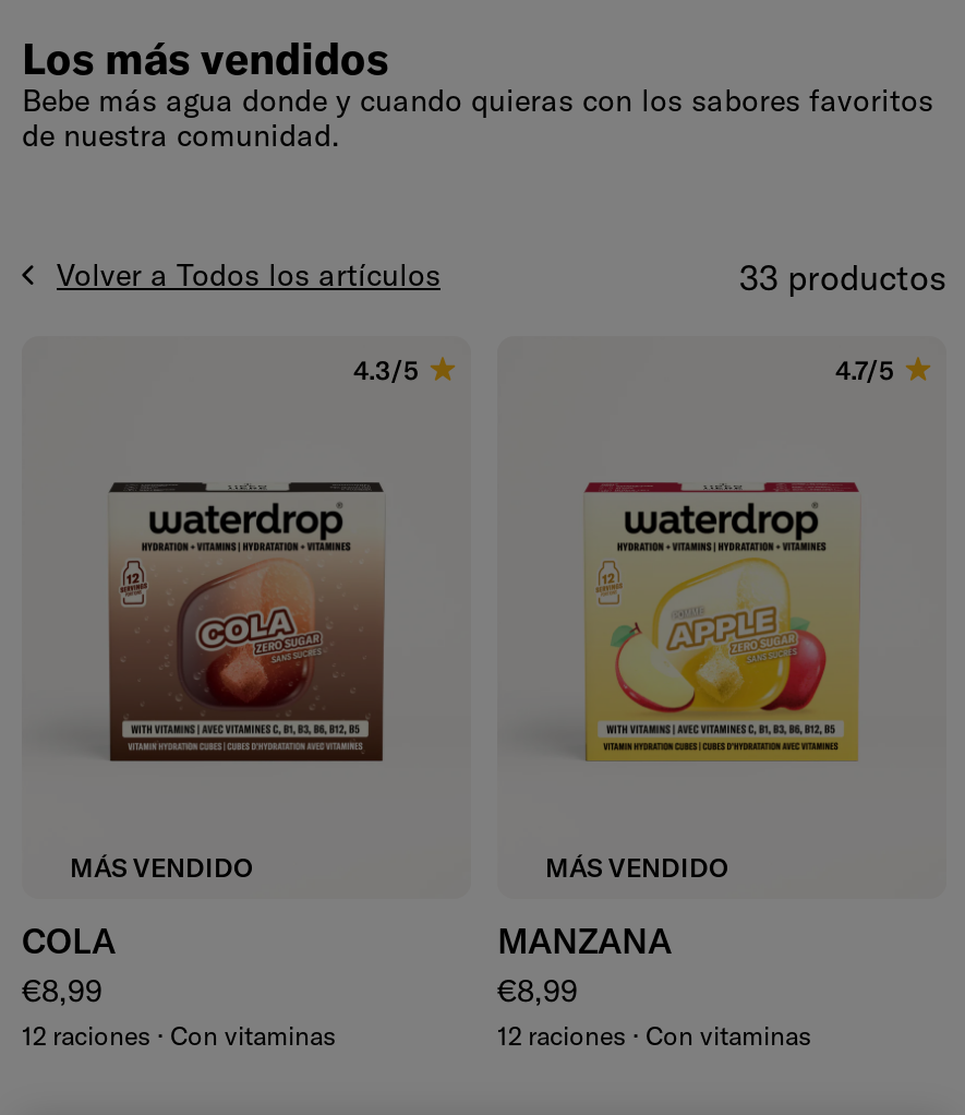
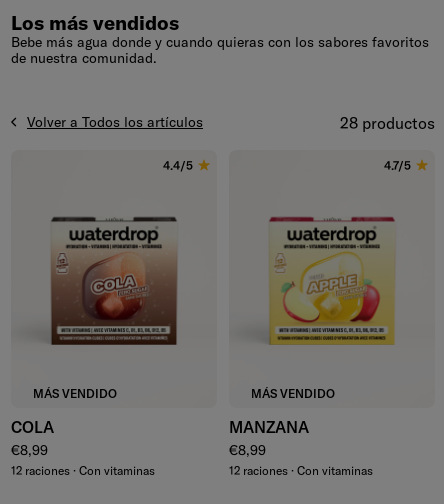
- 33 productos
+ 28 productos

- 4.3/5
+ 4.4/5
